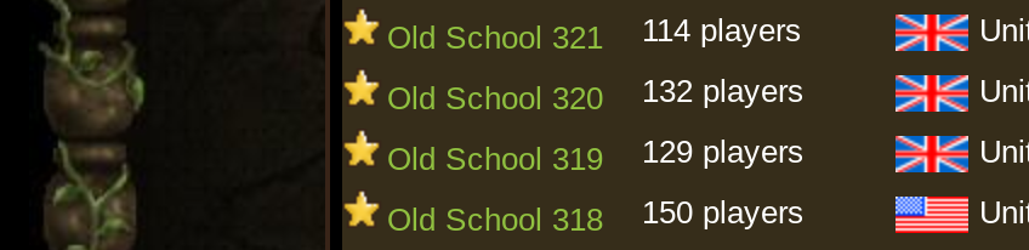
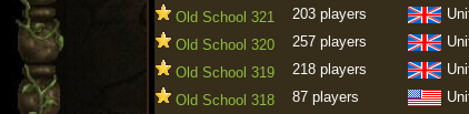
- Old School 321 114 players
+ Old School 321 203 players

- Old School 320 132 players
+ Old School 320 257 players

- Old School 319 129 players
+ Old School 319 218 players

- Old School 318 150 players
+ Old School 318 87 players
